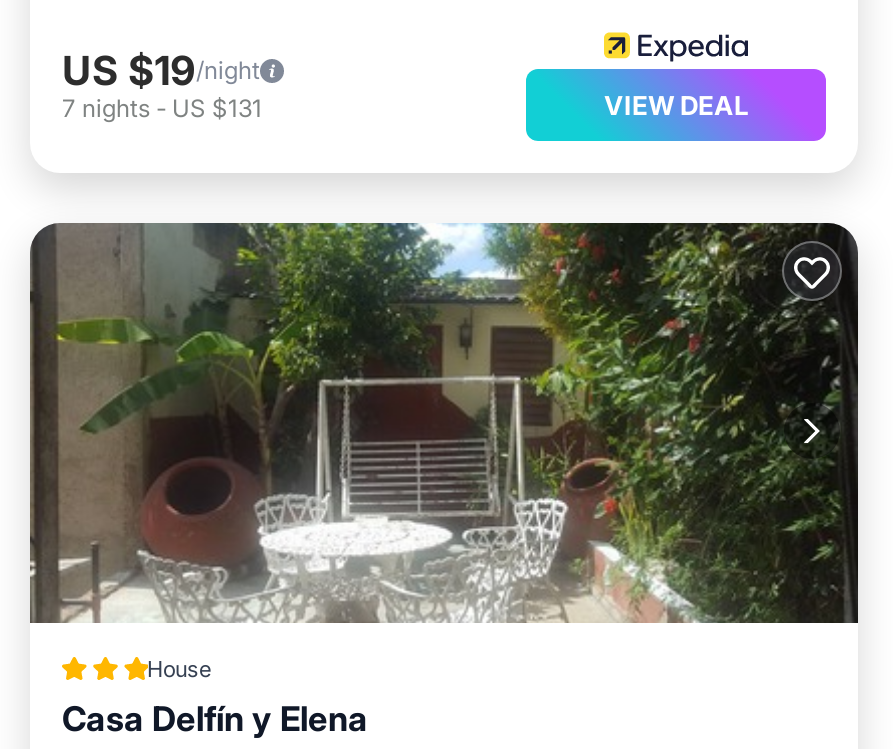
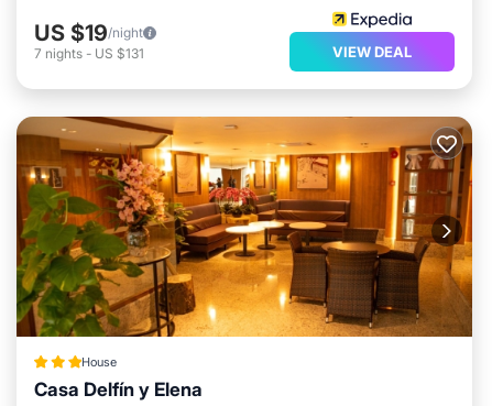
- [image]
+ [image]
